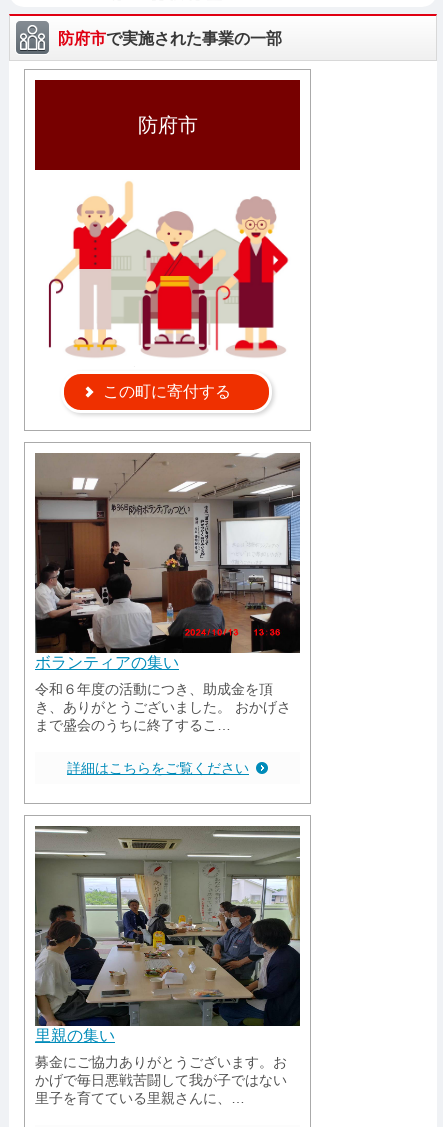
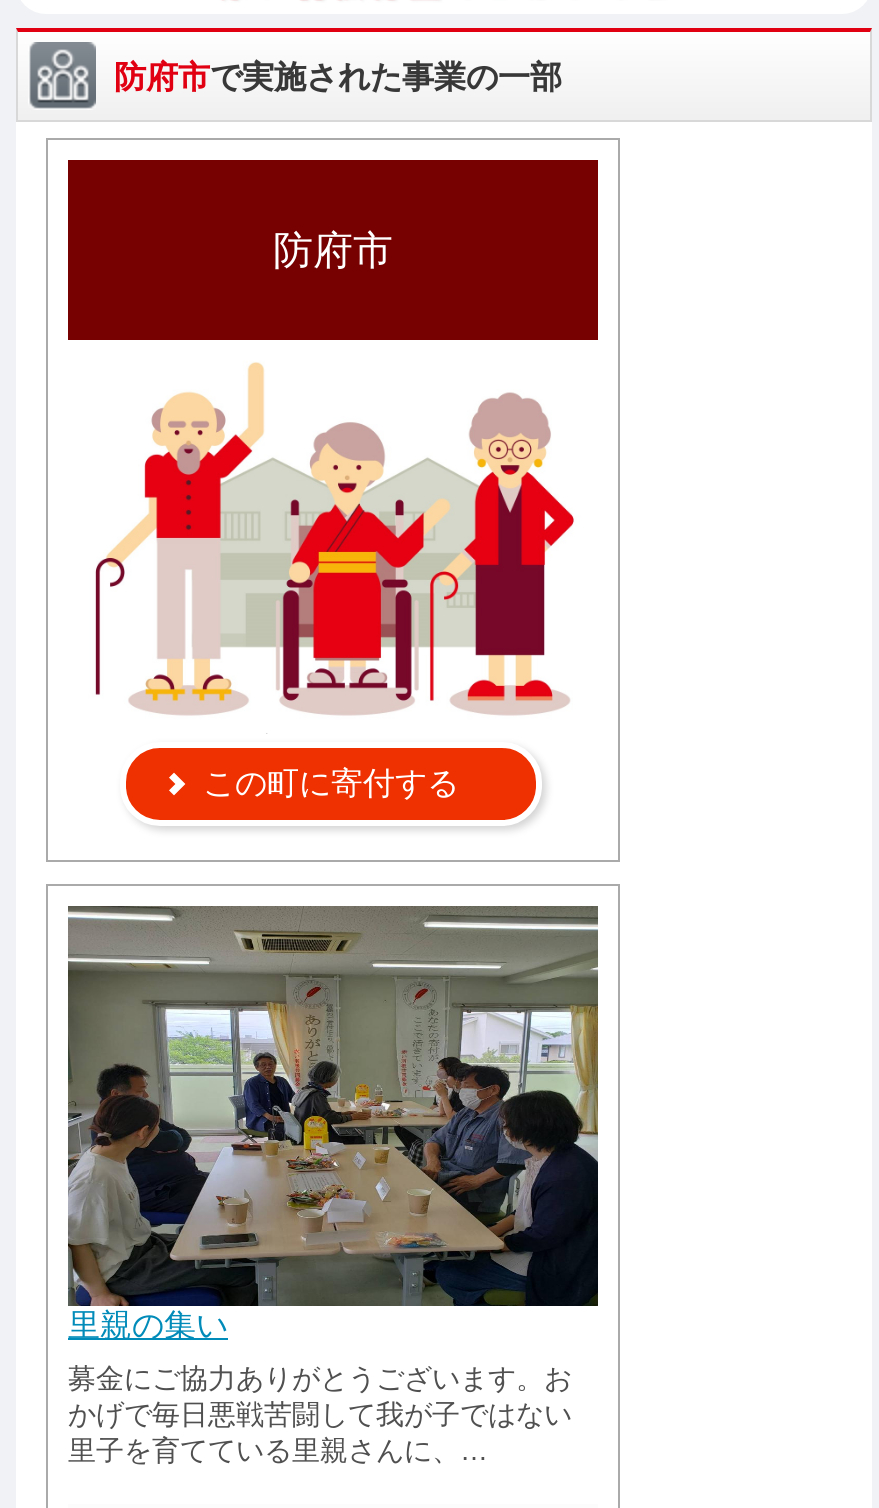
- [image]
- ボランティアの集い
- 令和６年度の活動につき、助成金を頂
- き、ありがとうございました。 おかげさ
- まで盛会のうちに終了するこ…
- 詳細はこちらをご覧ください
